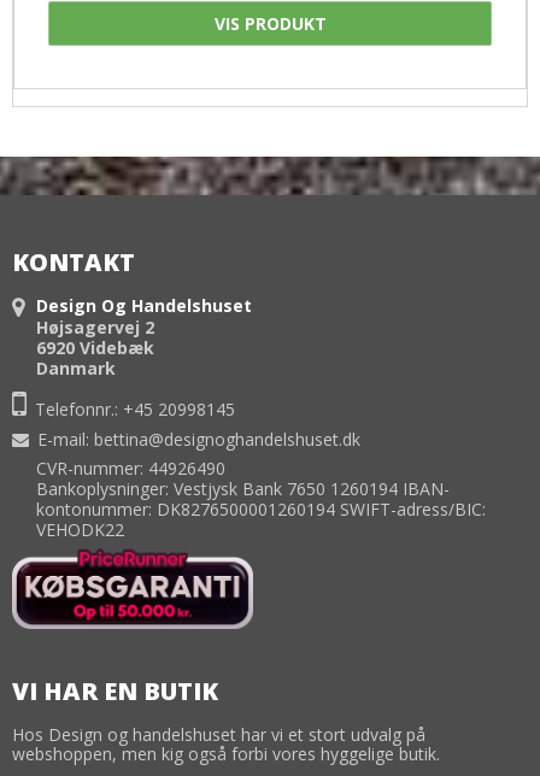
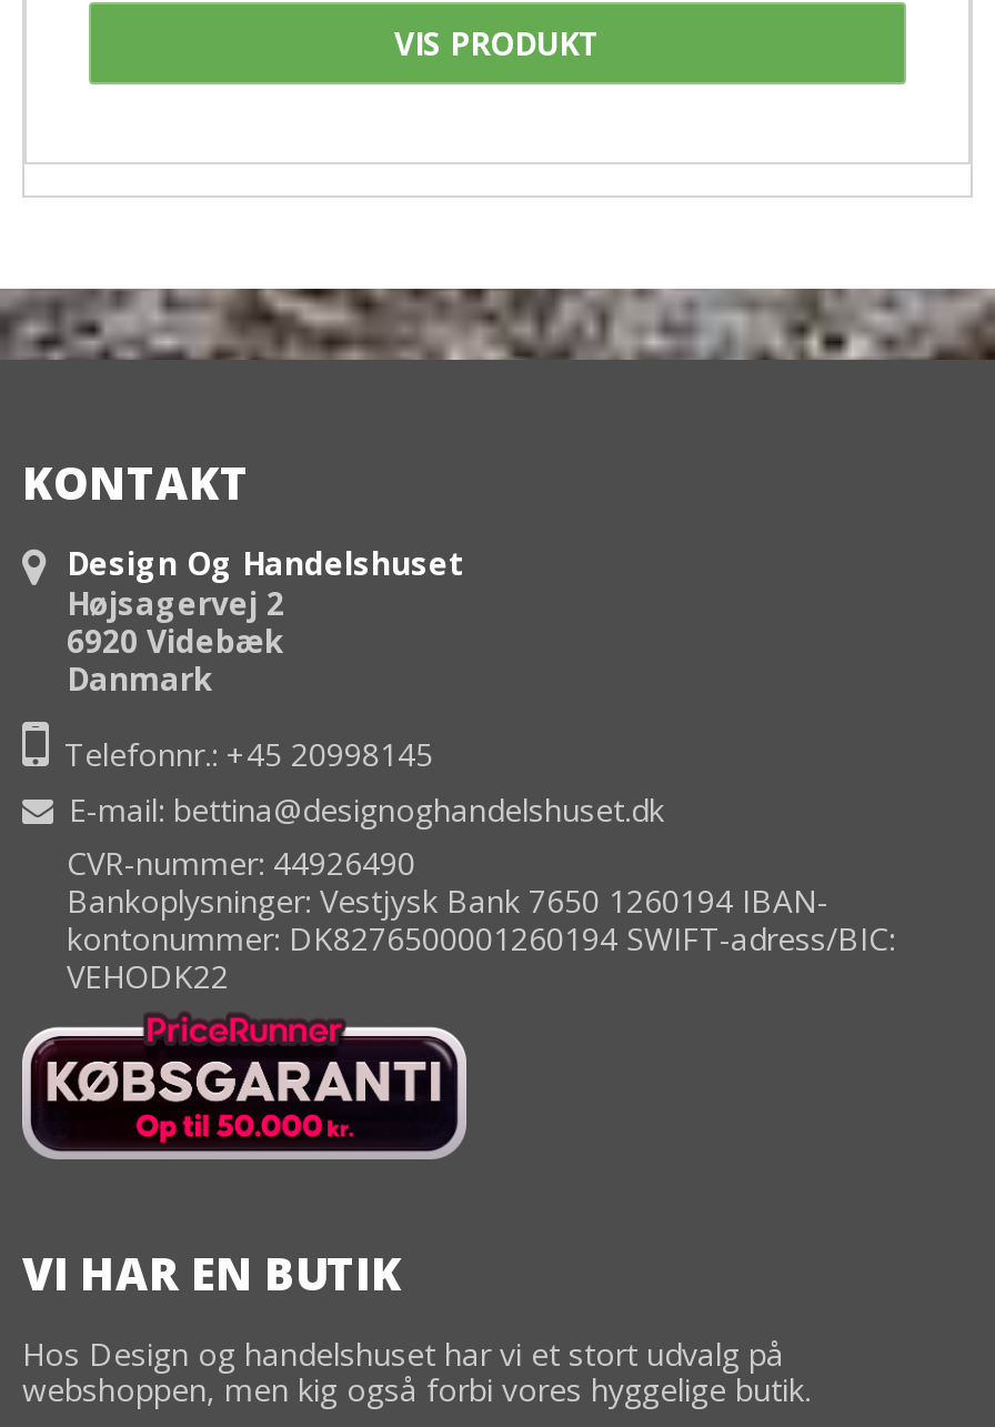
- [image]
+ [image]
